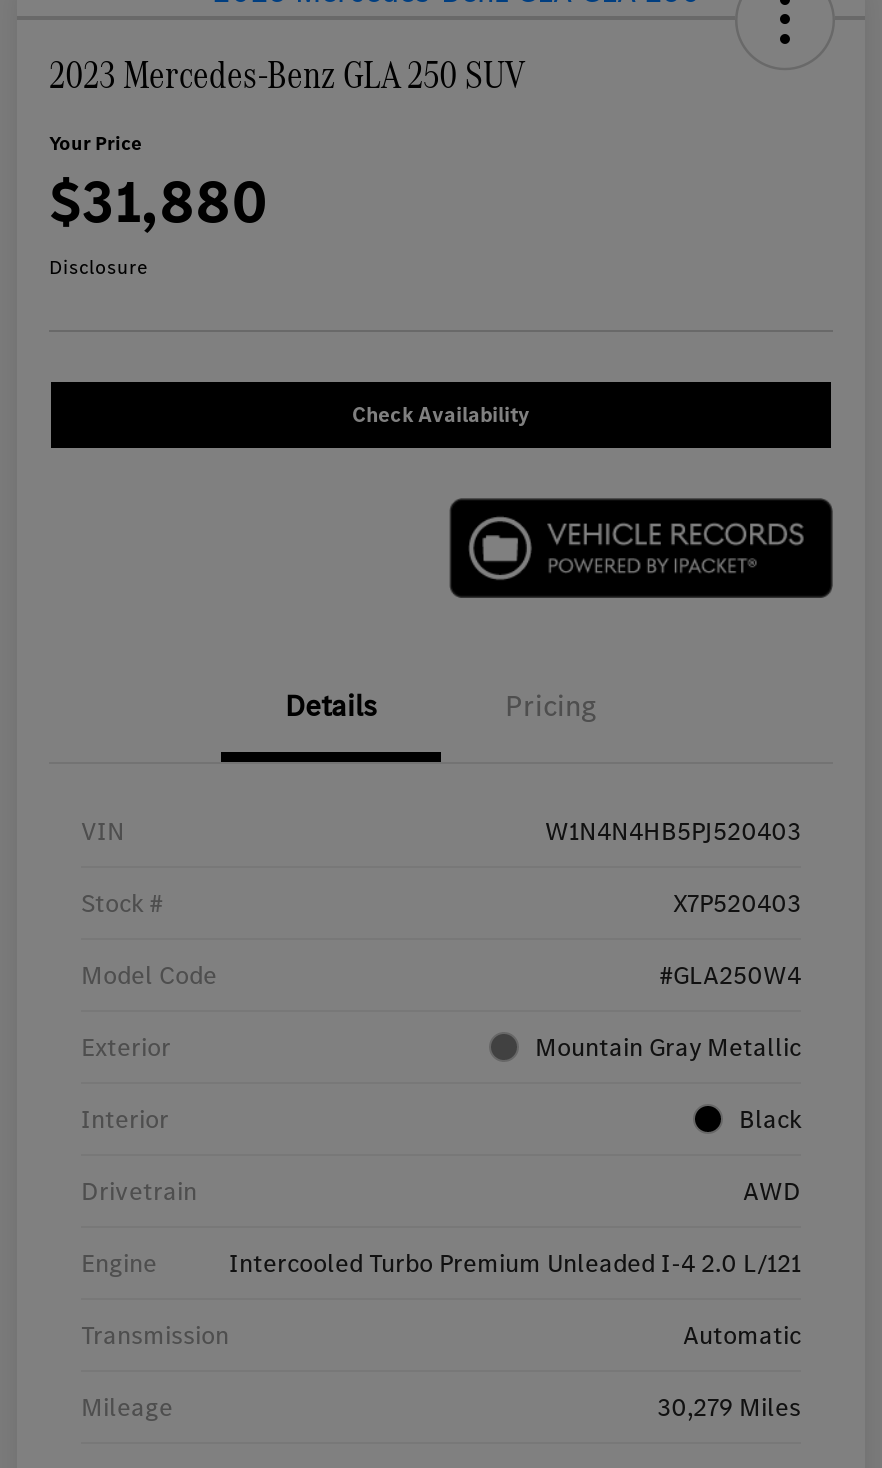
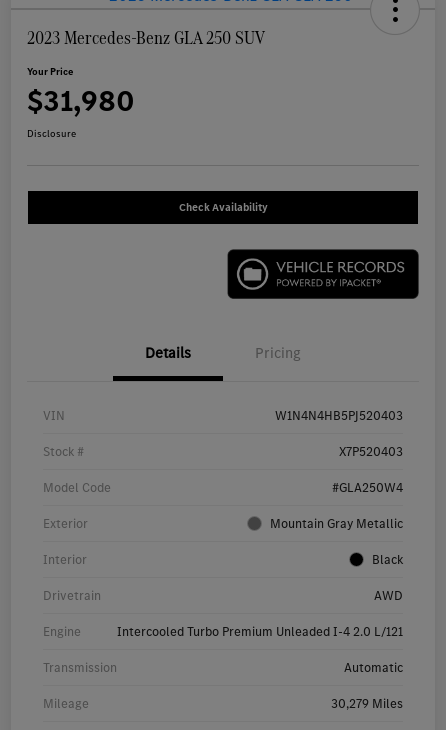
- $31,880
+ $31,980
